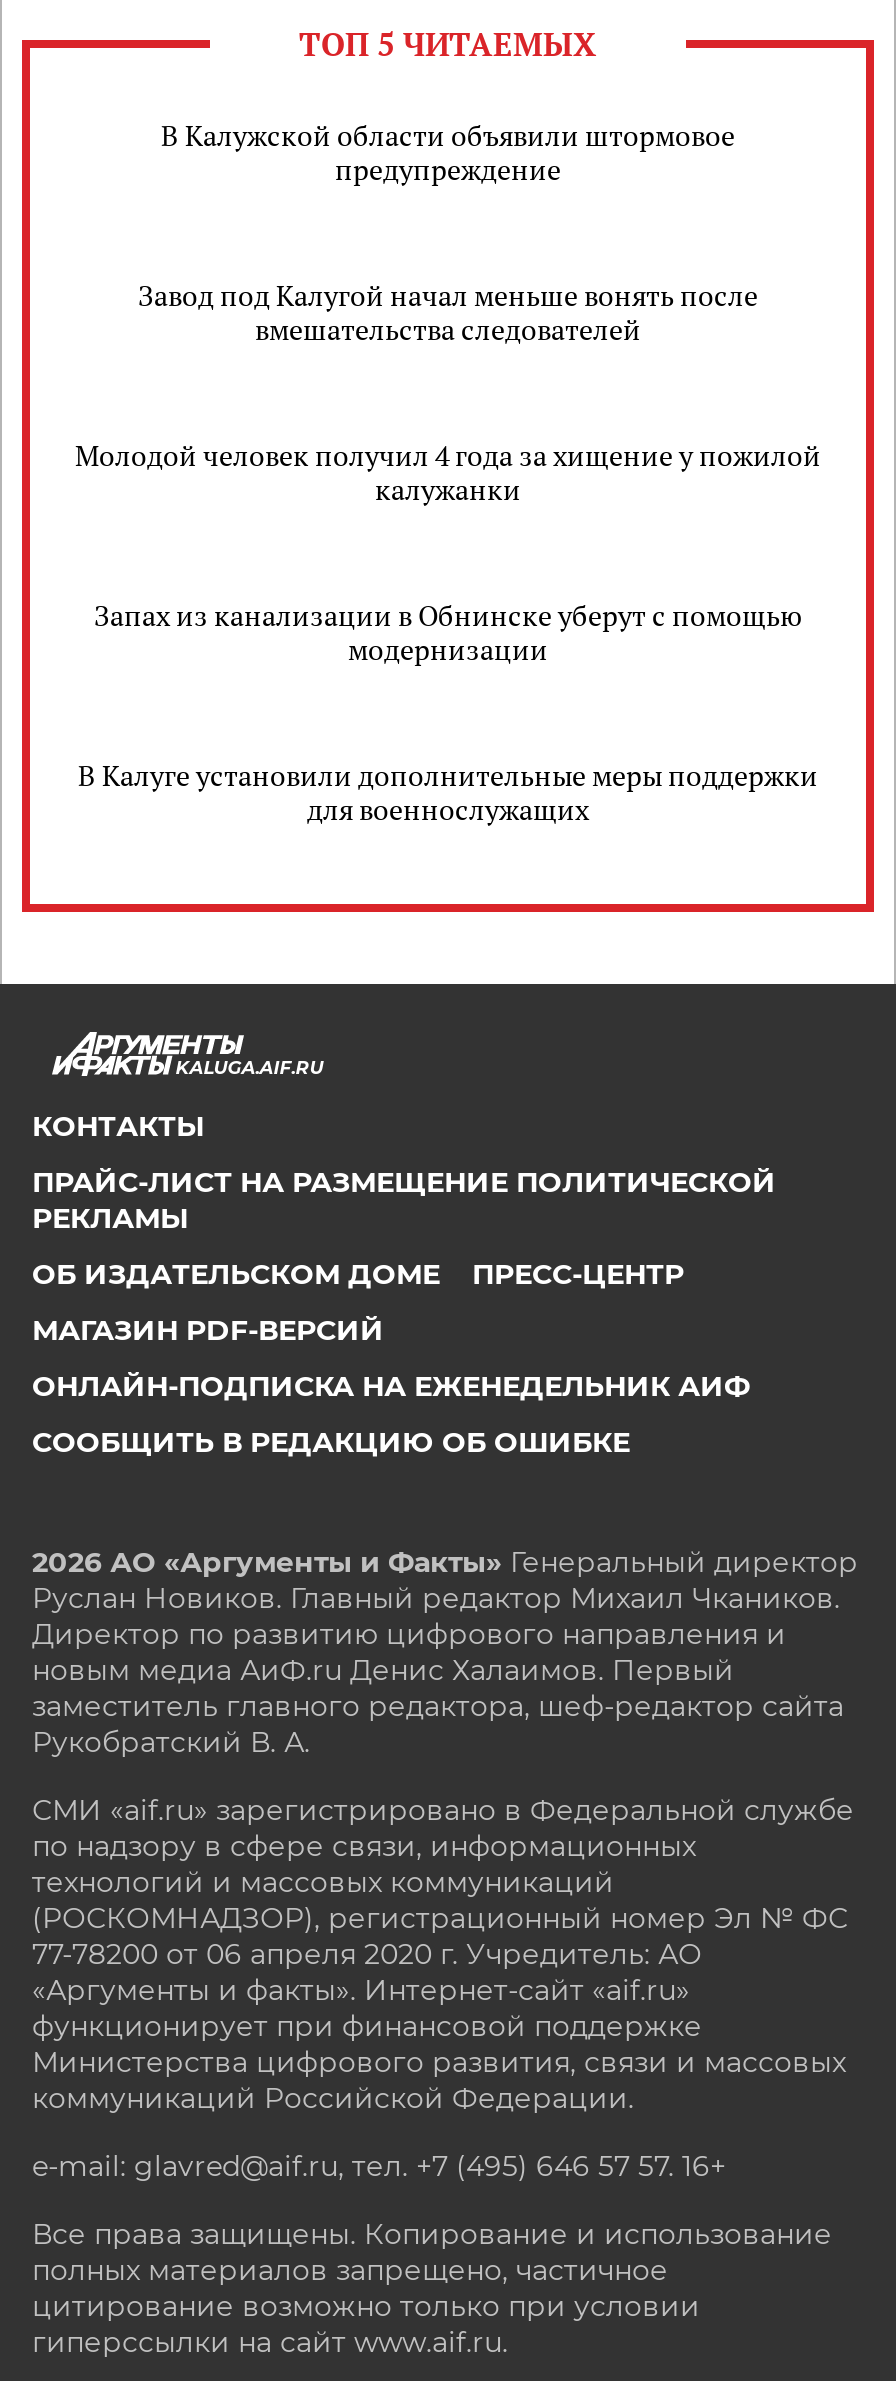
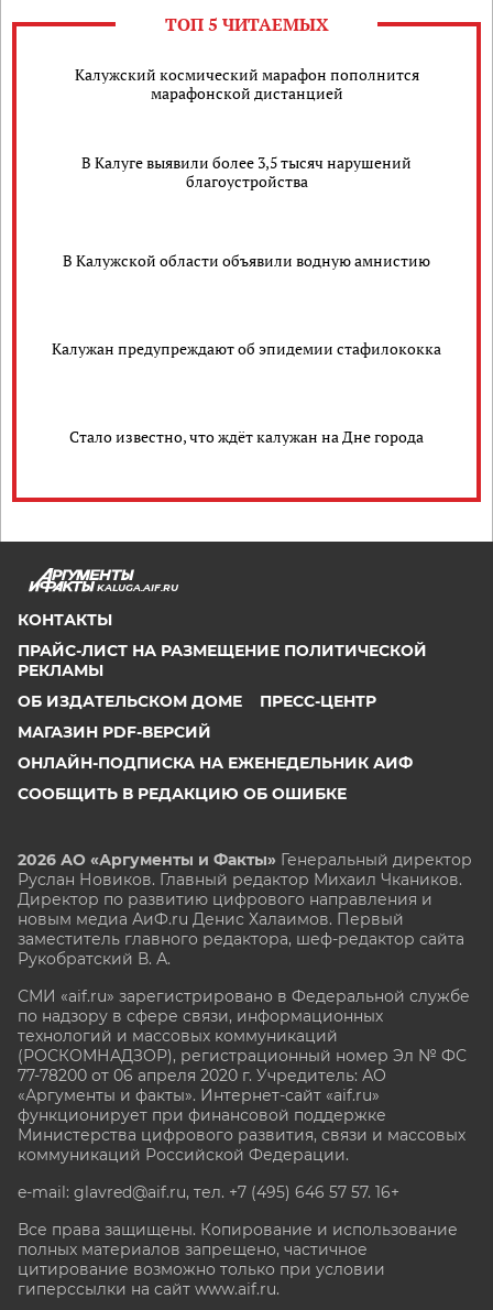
- В Калужской области объявили штормовое
- предупреждение
+ Калужский космический марафон пополнится
+ марафонской дистанцией

- Завод под Калугой начал меньше вонять после
- вмешательства следователей
+ В Калуге выявили более 3,5 тысяч нарушений
+ благоустройства

- Молодой человек получил 4 года за хищение у пожилой
- калужанки
+ В Калужской области объявили водную амнистию

- Запах из канализации в Обнинске уберут с помощью
- модернизации
+ Калужан предупреждают об эпидемии стафилококка

- В Калуге установили дополнительные меры поддержки
- для военнослужащих
+ Стало известно, что ждёт калужан на Дне города
